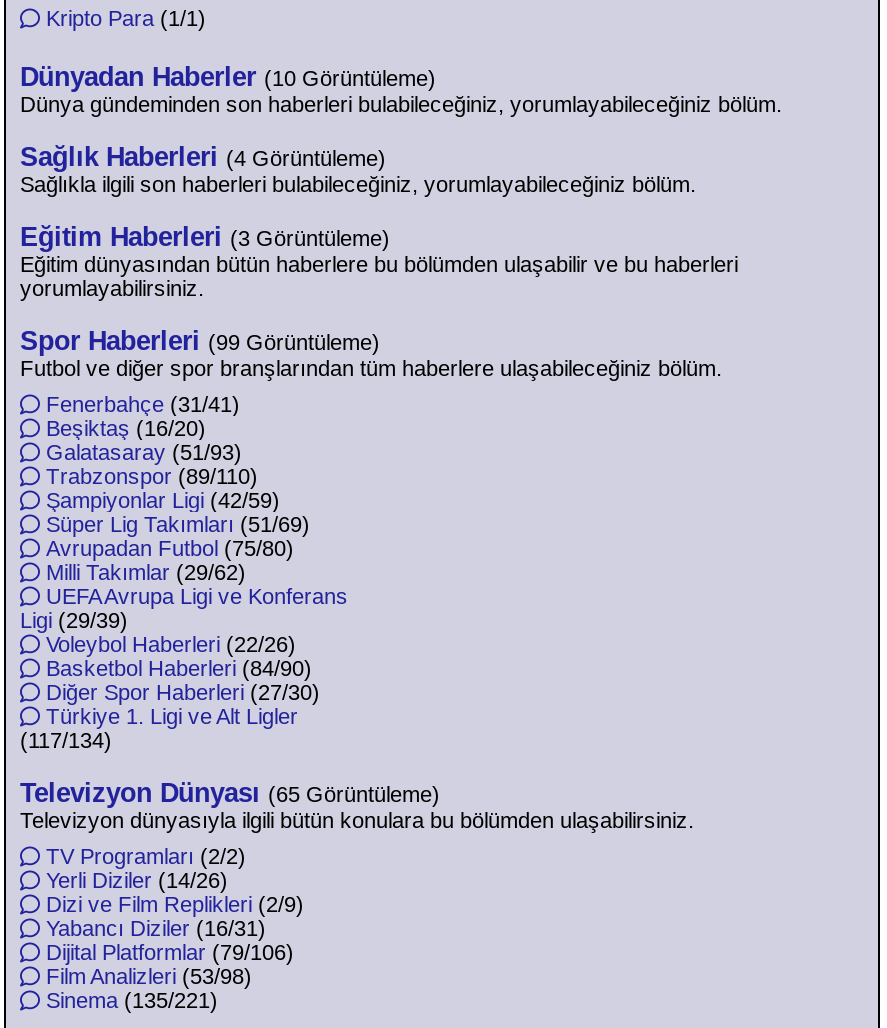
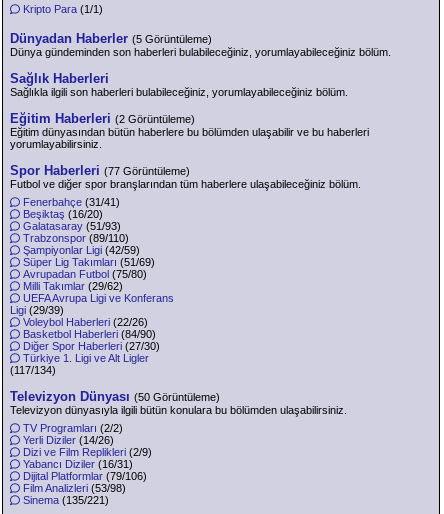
- Dünyadan Haberler (10 Görüntüleme)
+ Dünyadan Haberler (5 Görüntüleme)

- Sağlık Haberleri (4 Görüntüleme)
+ Sağlık Haberleri

- Eğitim Haberleri (3 Görüntüleme)
+ Eğitim Haberleri (2 Görüntüleme)

- Spor Haberleri (99 Görüntüleme)
+ Spor Haberleri (77 Görüntüleme)

- Televizyon Dünyası (65 Görüntüleme)
+ Televizyon Dünyası (50 Görüntüleme)
